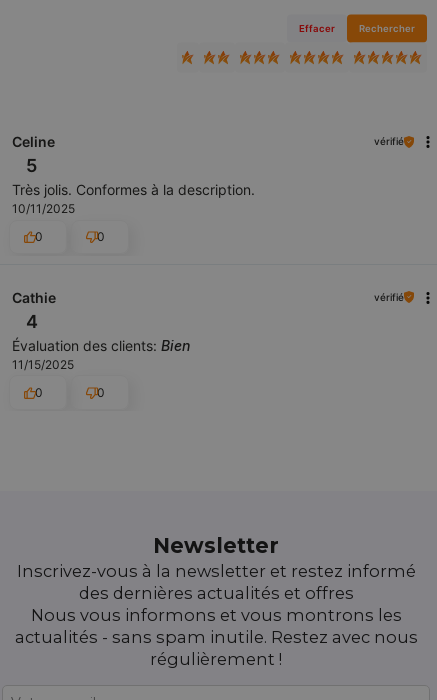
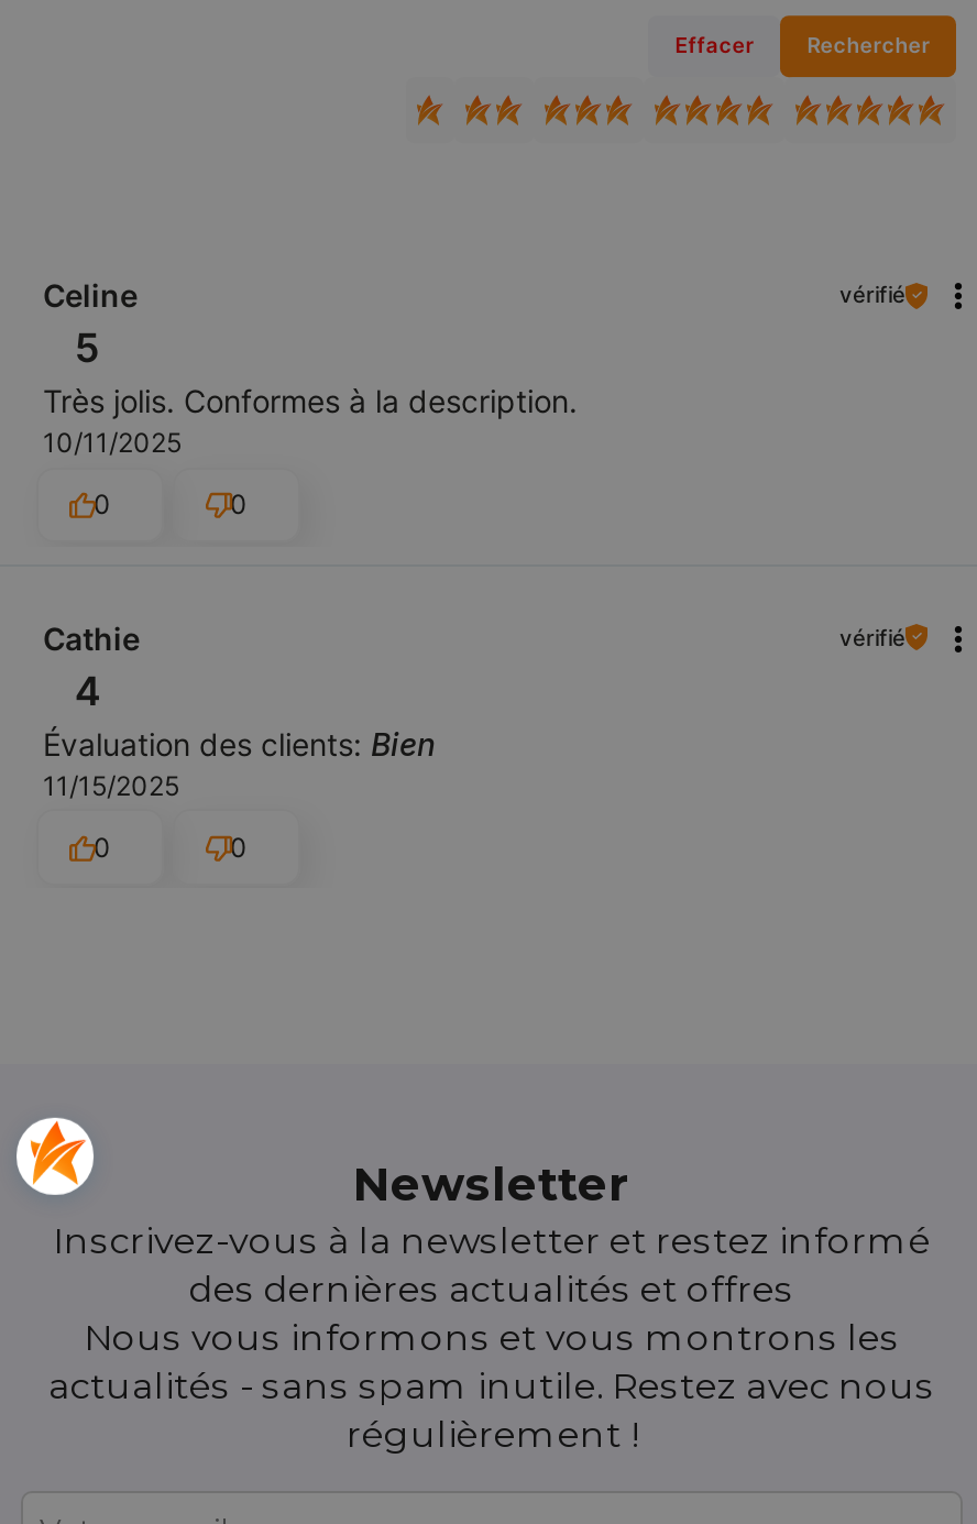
+ [image]
